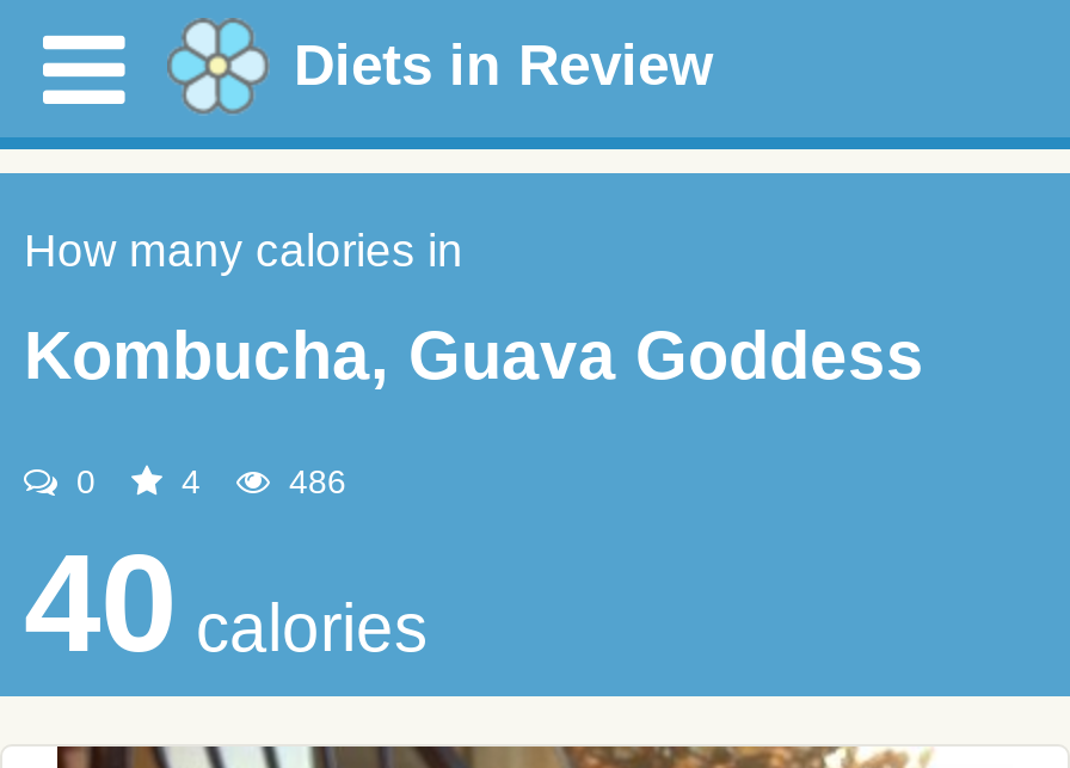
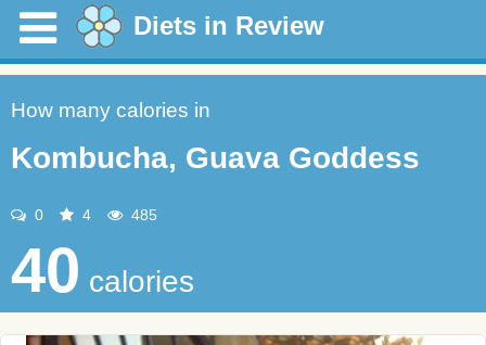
- 486
+ 485
